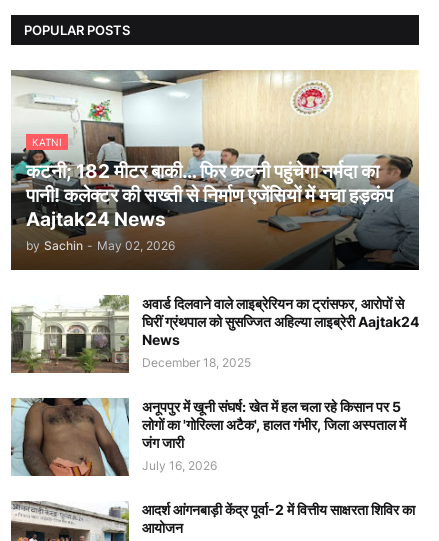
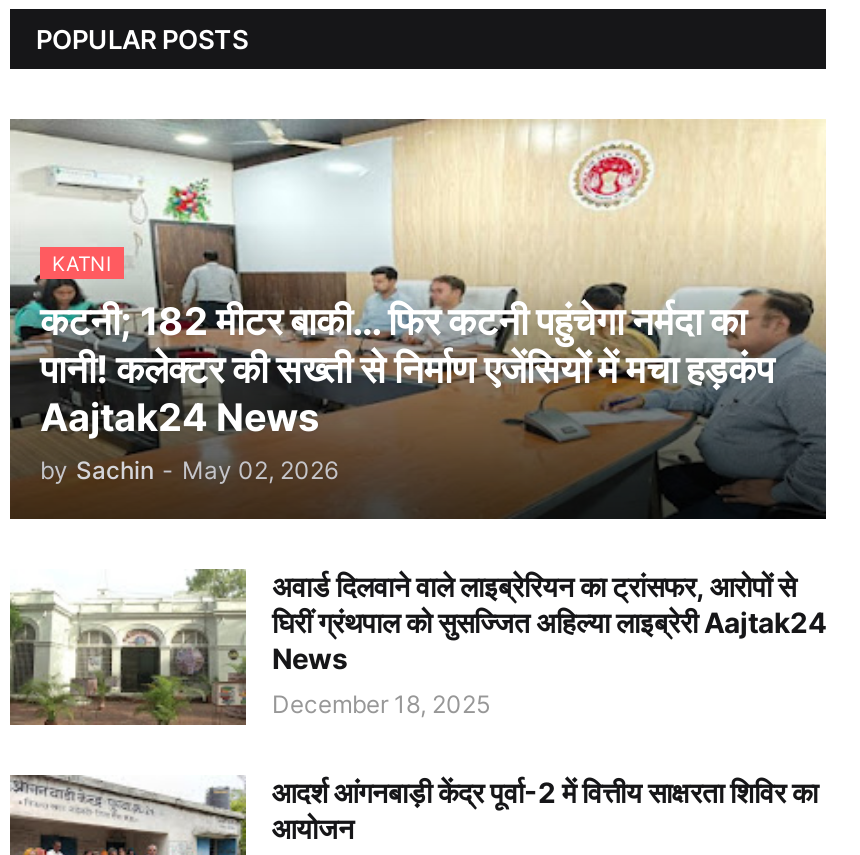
- [image]
- अनूपपुर में खूनी संघर्ष: खेत में हल चला रहे किसान पर 5
- लोगों का 'गोरिल्ला अटैक', हालत गंभीर, जिला अस्पताल में
- जंग जारी
- July 16, 2026
